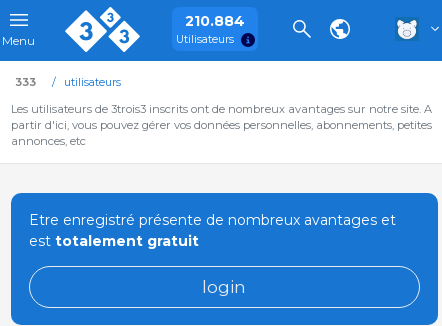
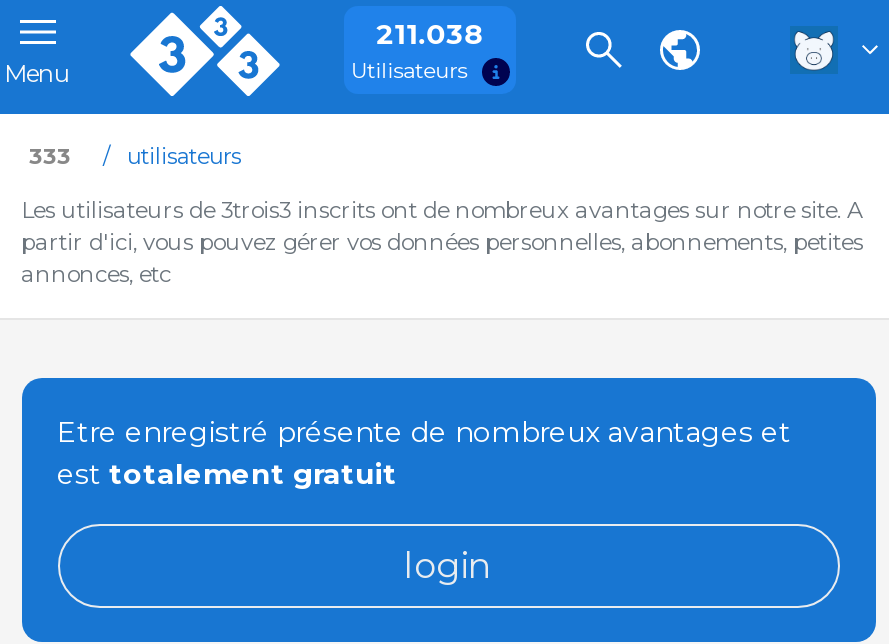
- 210.884
+ 211.038
